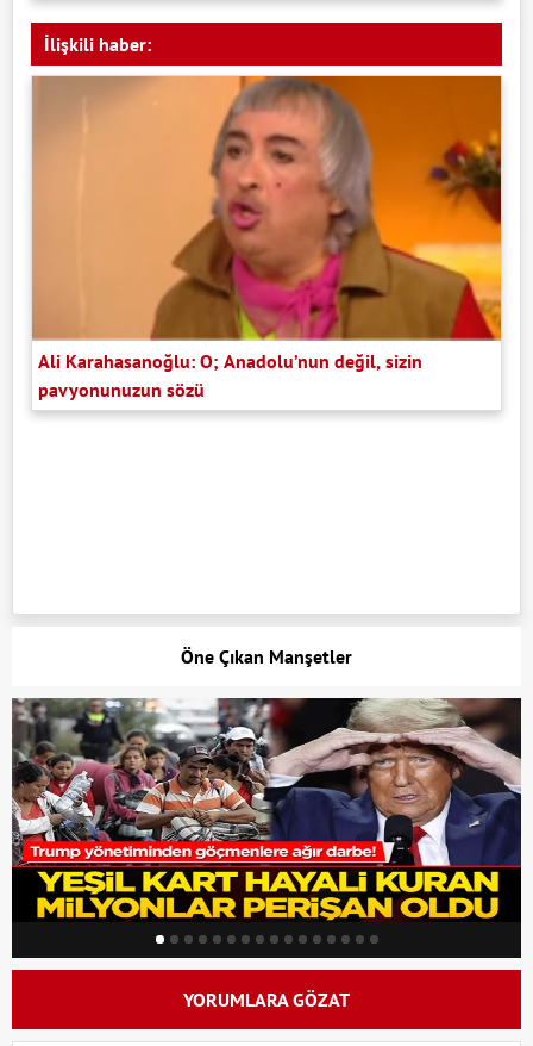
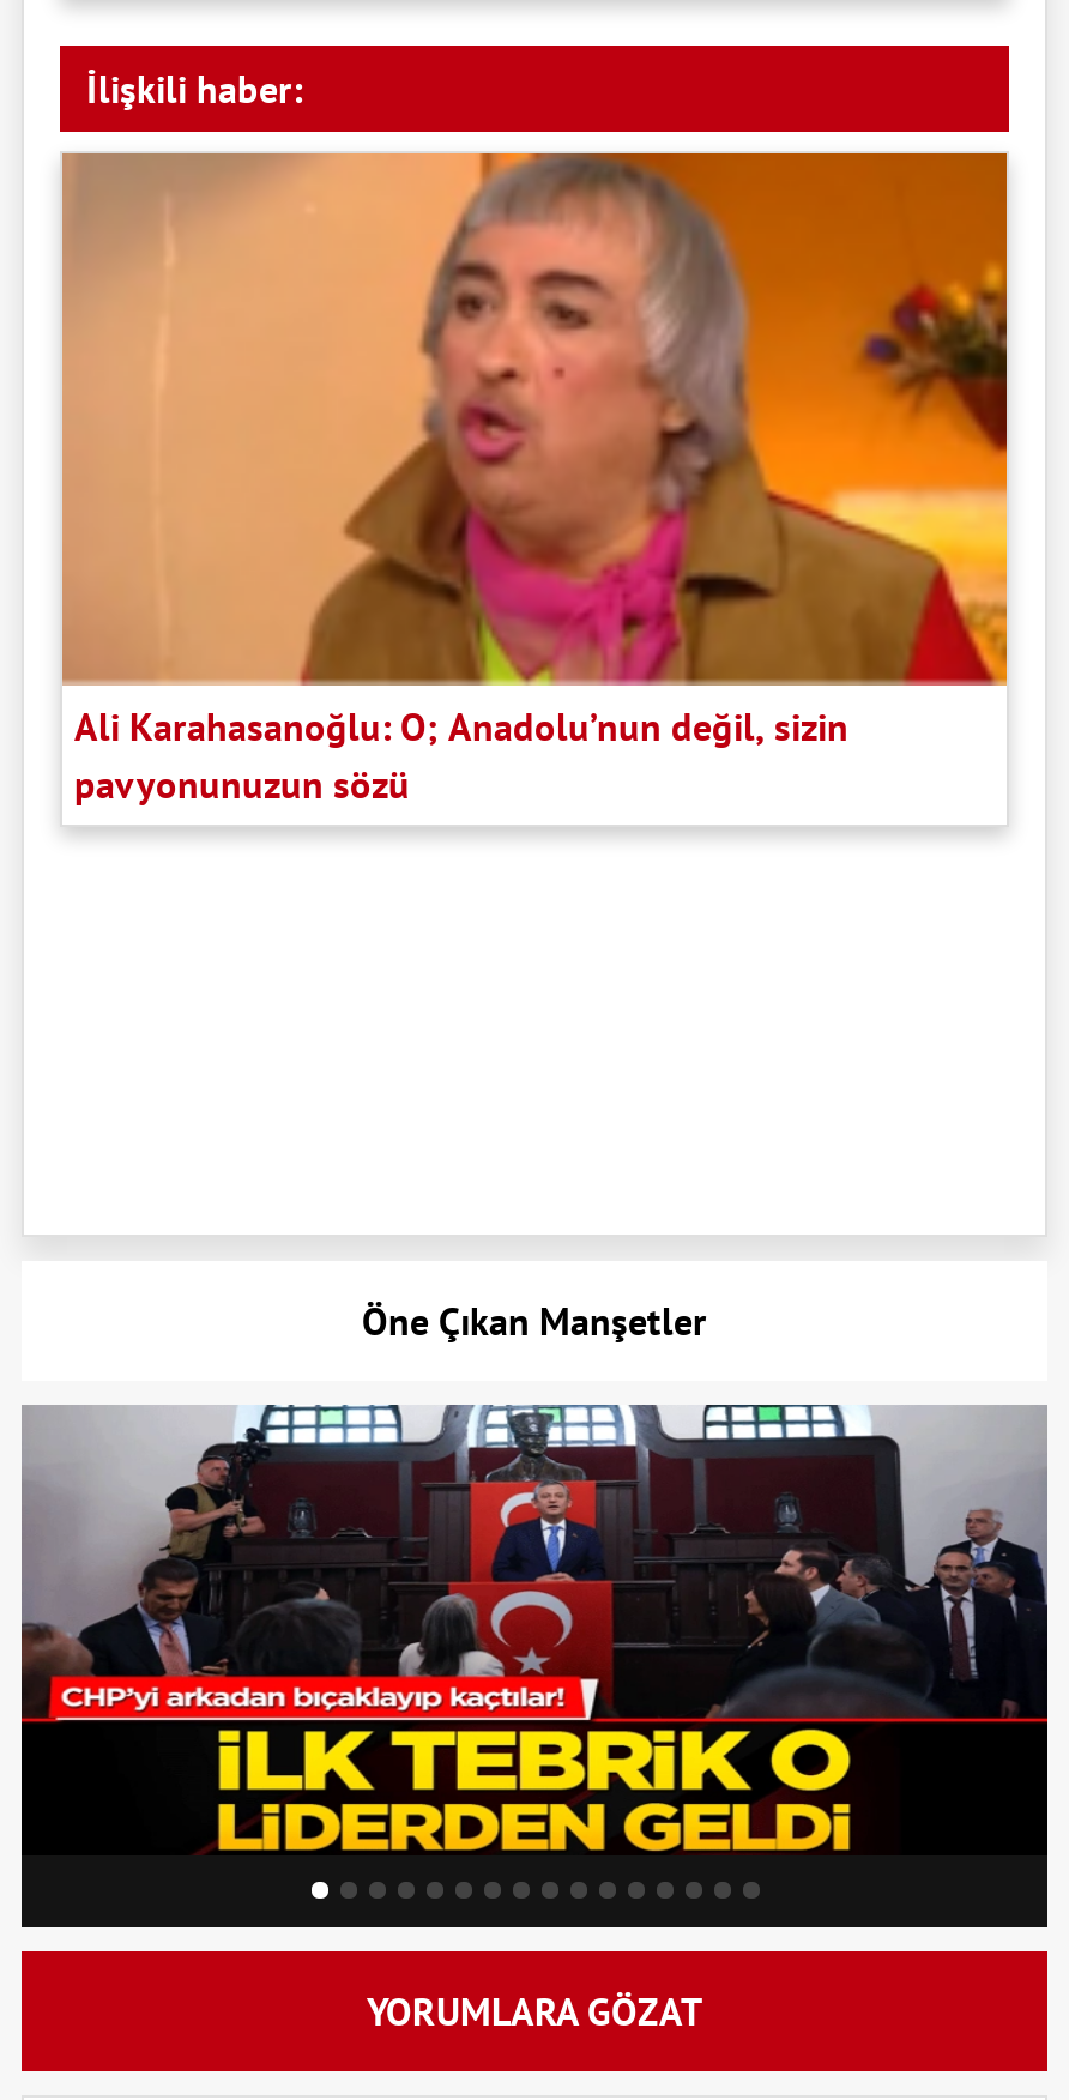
- [image]
+ [image]
